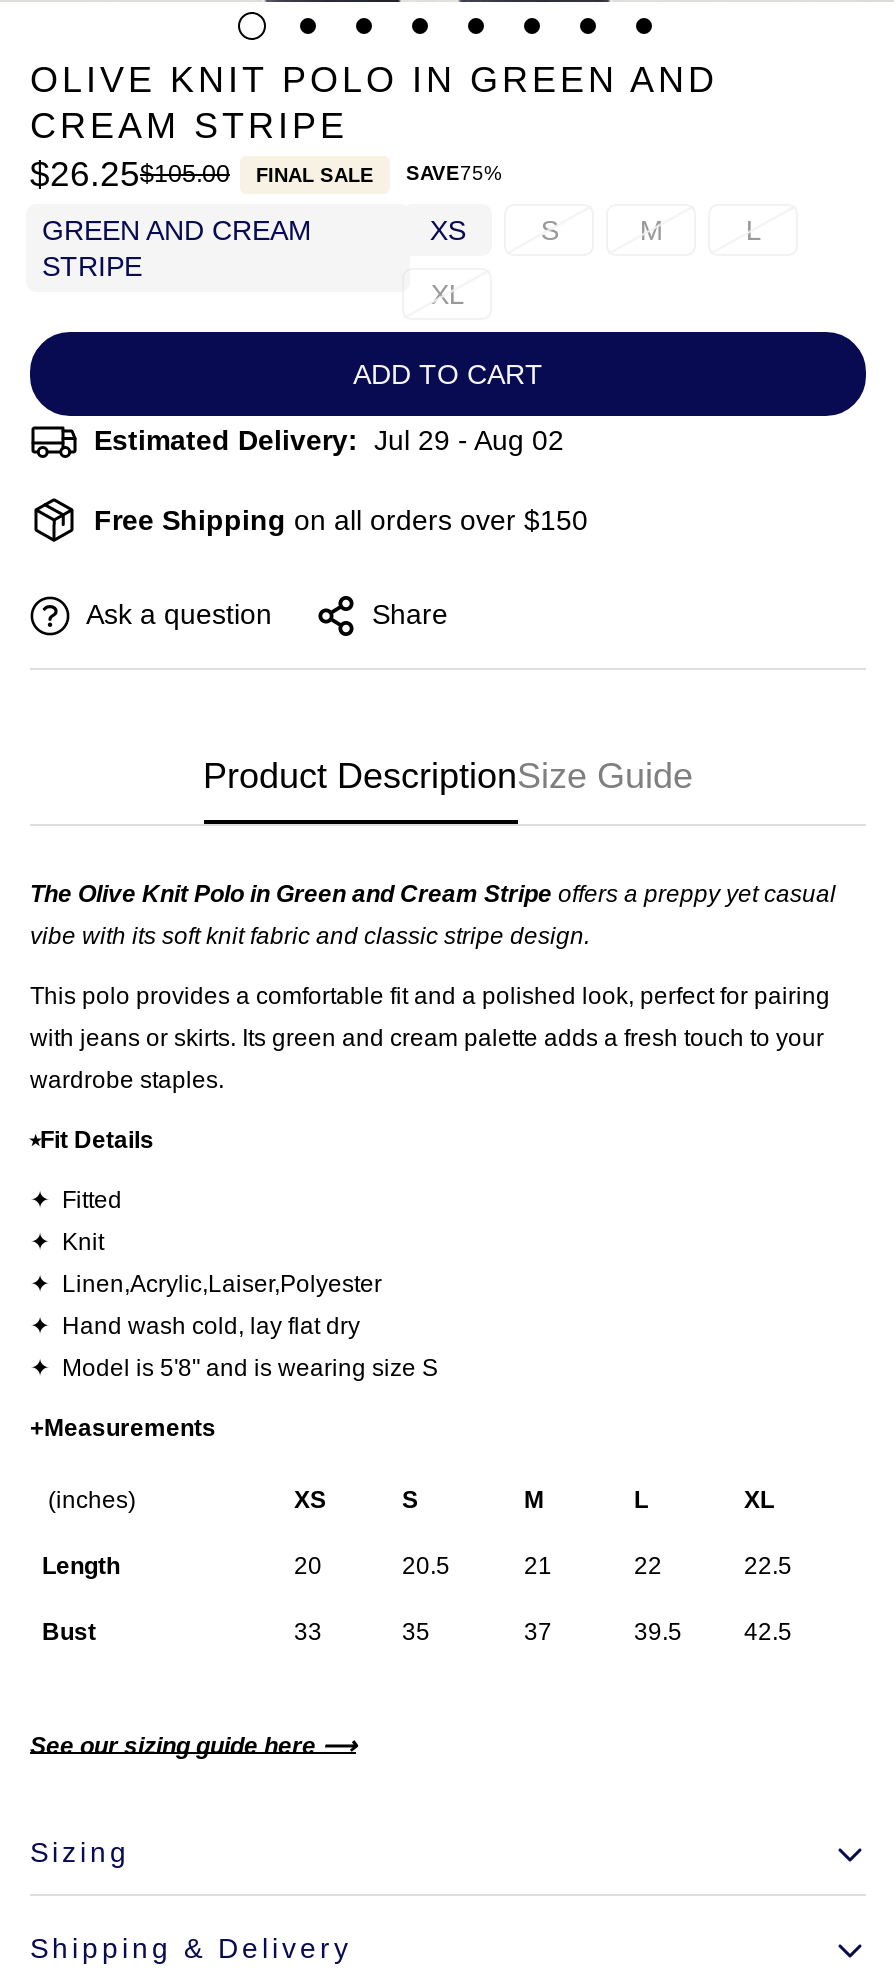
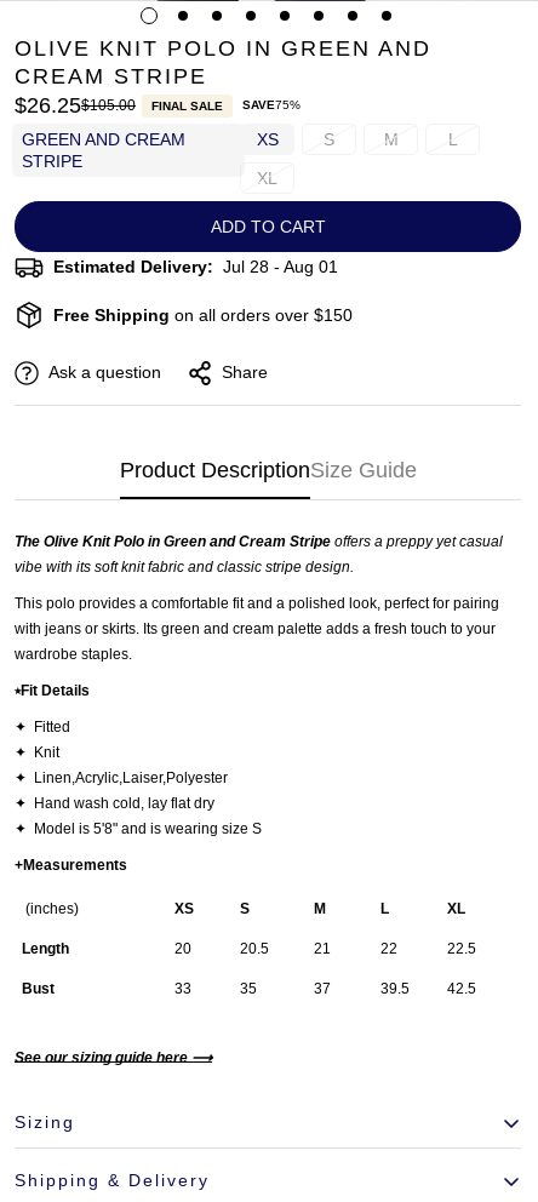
- Estimated Delivery: Jul 29 - Aug 02
+ Estimated Delivery: Jul 28 - Aug 01
